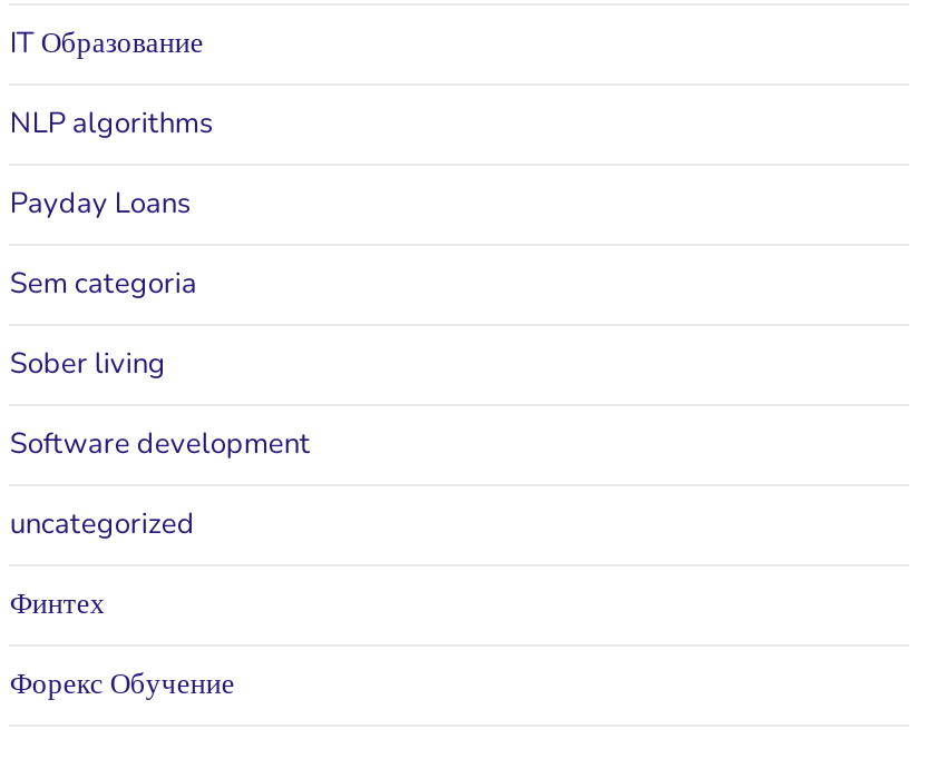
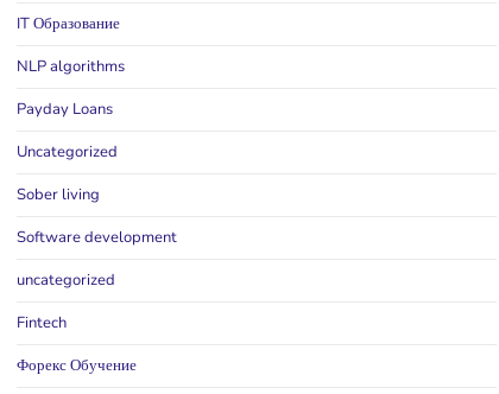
- Sem categoria
+ Uncategorized

- Финтех
+ Fintech
